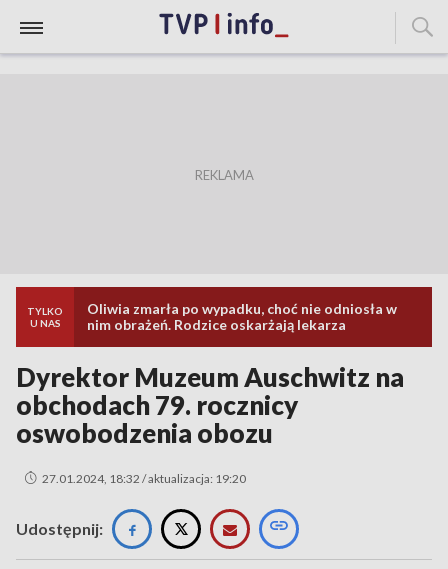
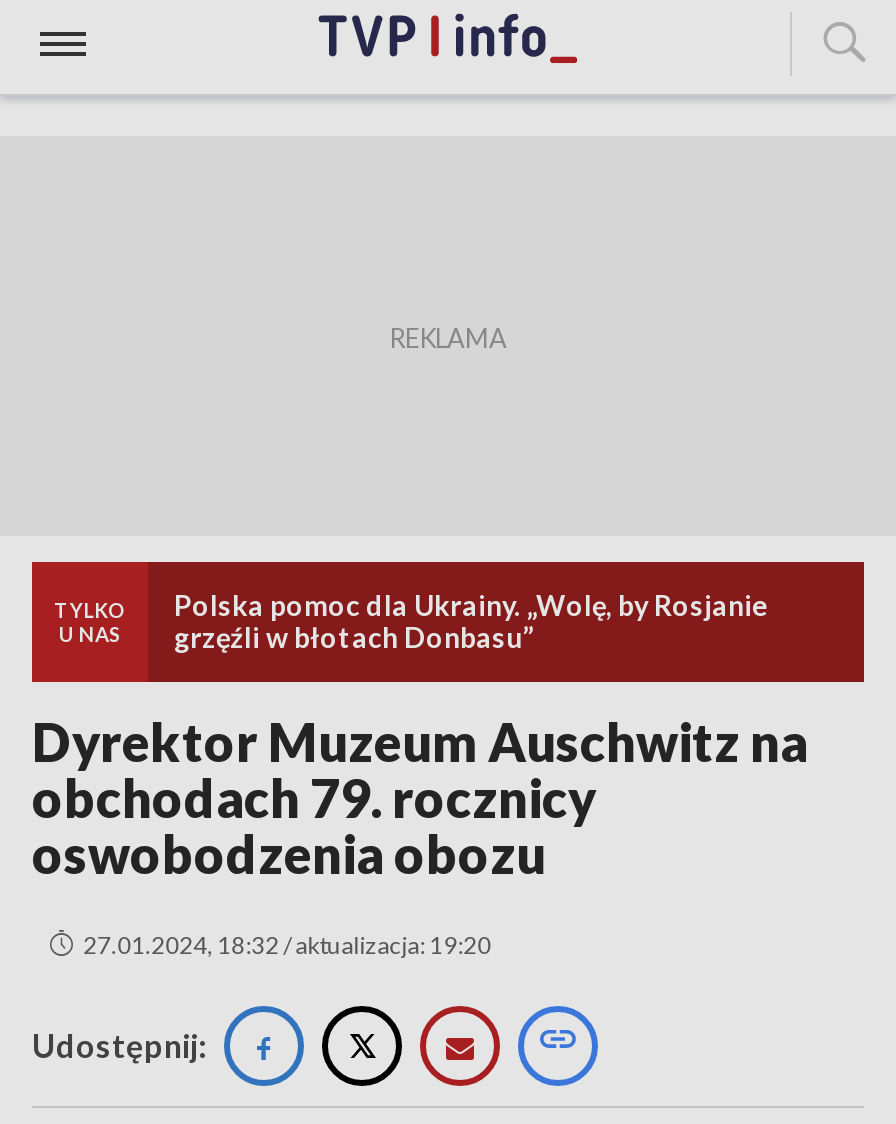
- Oliwia zmarła po wypadku, choć nie odniosła w
- nim obrażeń. Rodzice oskarżają lekarza
+ Polska pomoc dla Ukrainy. „Wolę, by Rosjanie
+ grzęźli w błotach Donbasu”
